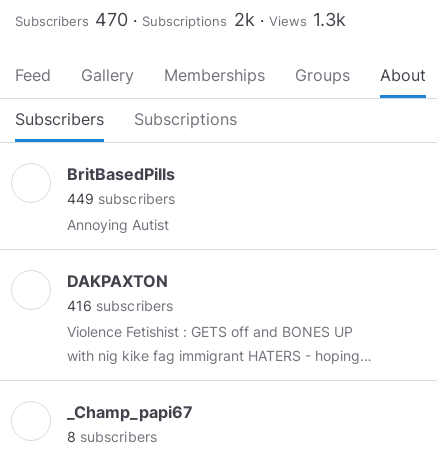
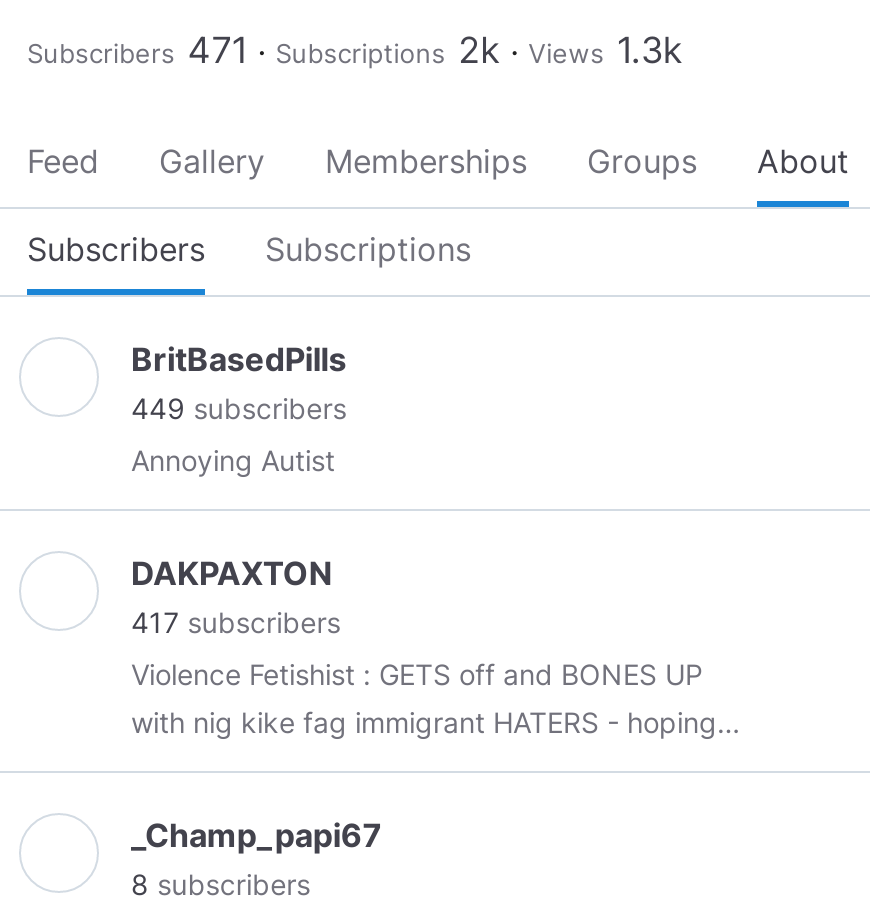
- Subscribers 470 Subscriptions 2k Views 1.3k
+ Subscribers 471 Subscriptions 2k Views 1.3k

- 416 subscribers
+ 417 subscribers
